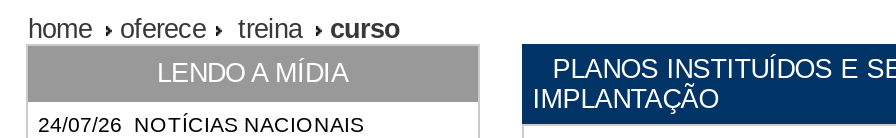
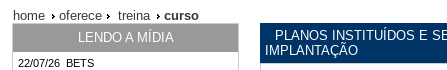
- 24/07/26 NOTÍCIAS NACIONAIS
+ 22/07/26 BETS
